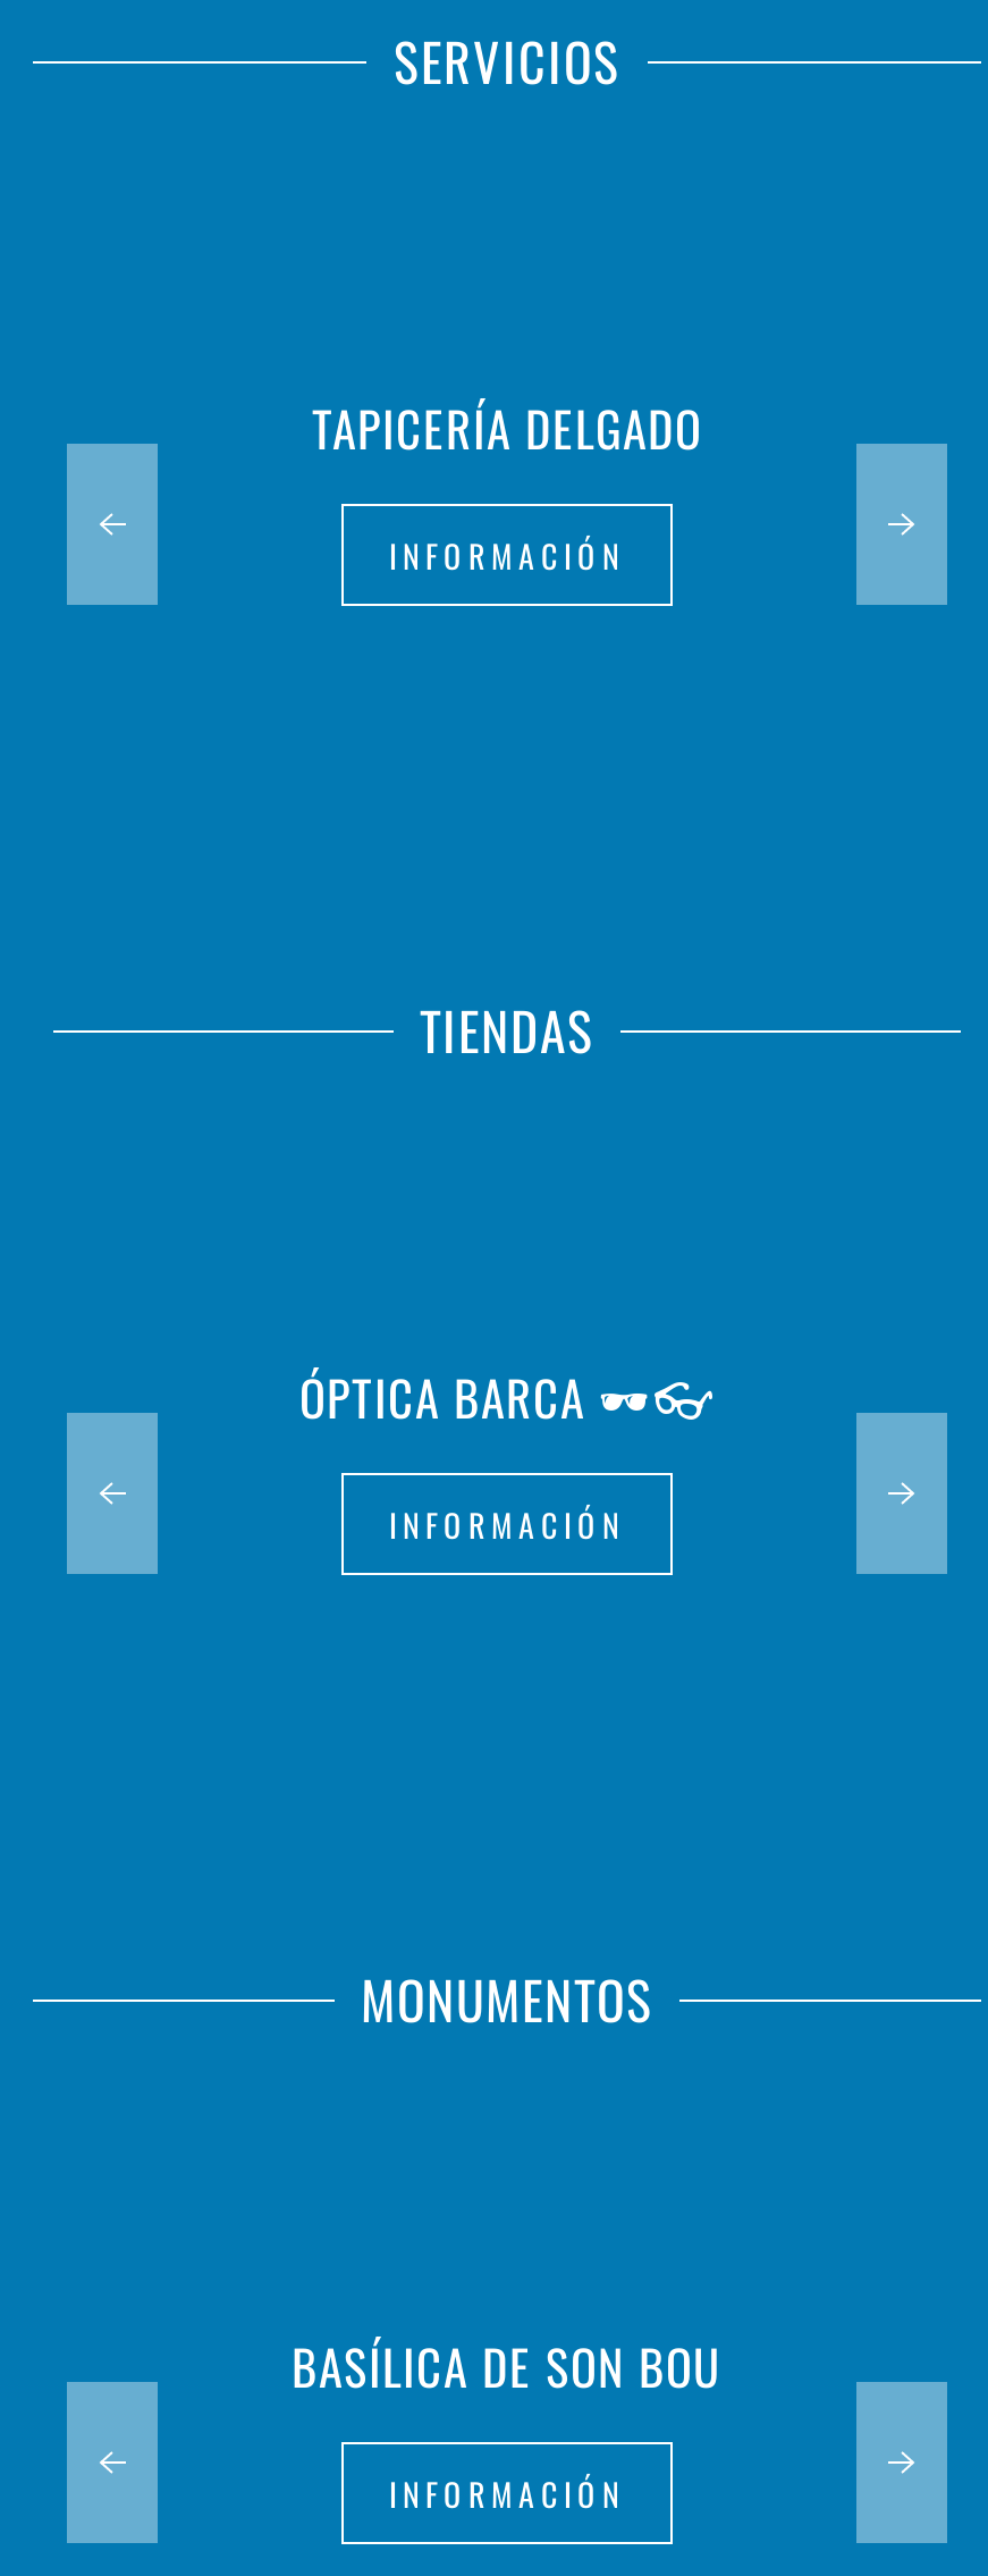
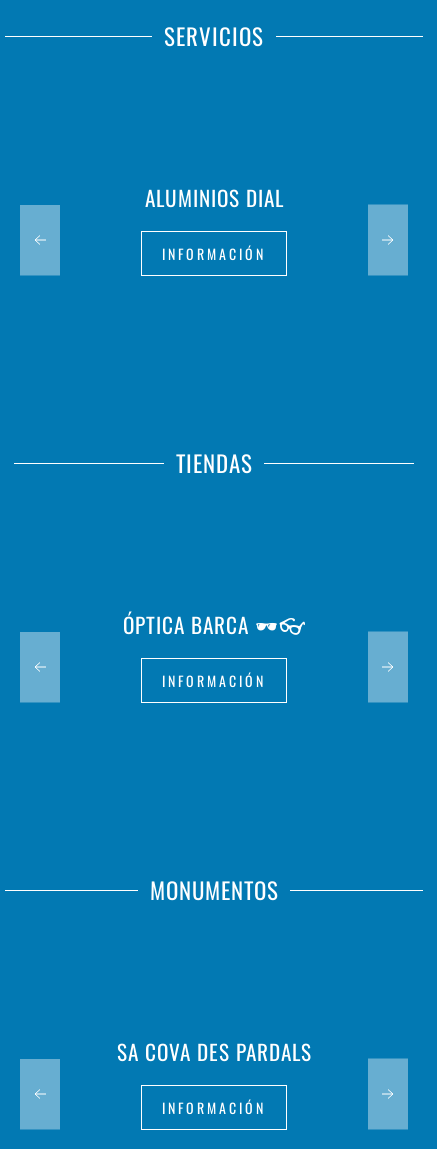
- TAPICERÍA DELGADO
+ ALUMINIOS DIAL

- BASÍLICA DE SON BOU
+ SA COVA DES PARDALS
